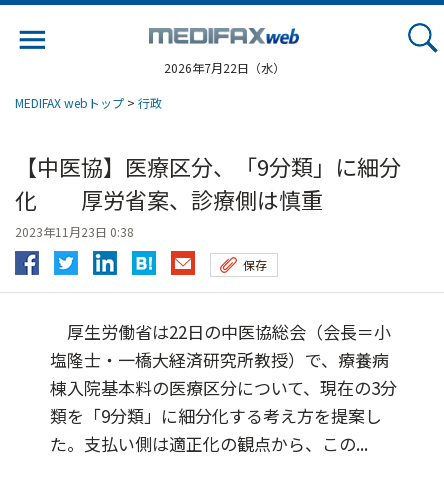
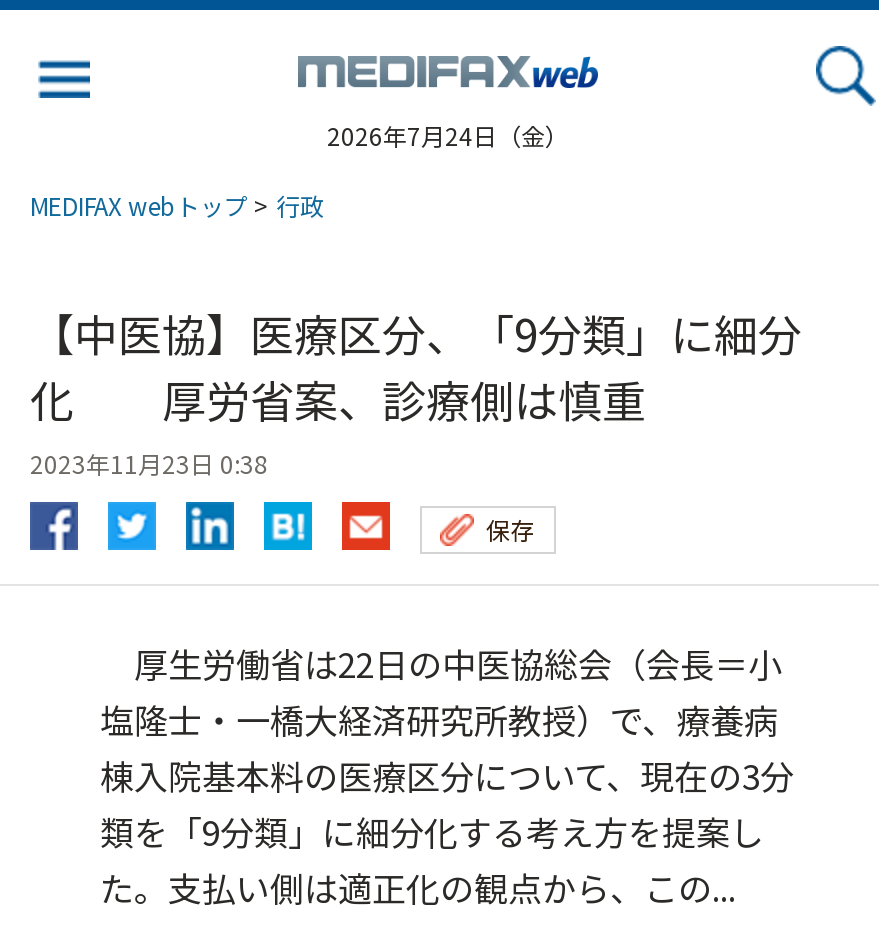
- 2026年7月22日（水）
+ 2026年7月24日（金）
